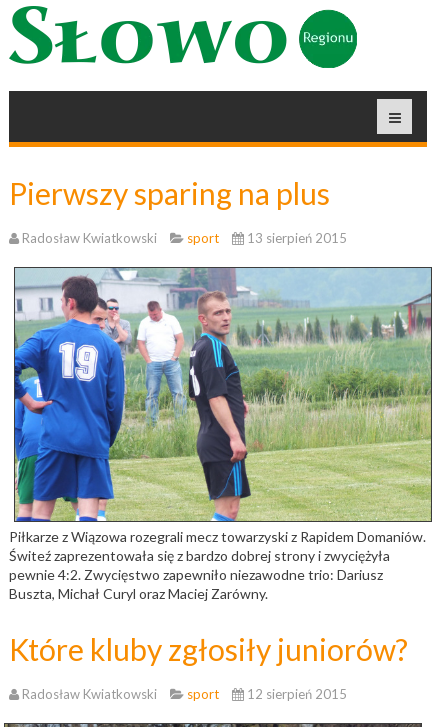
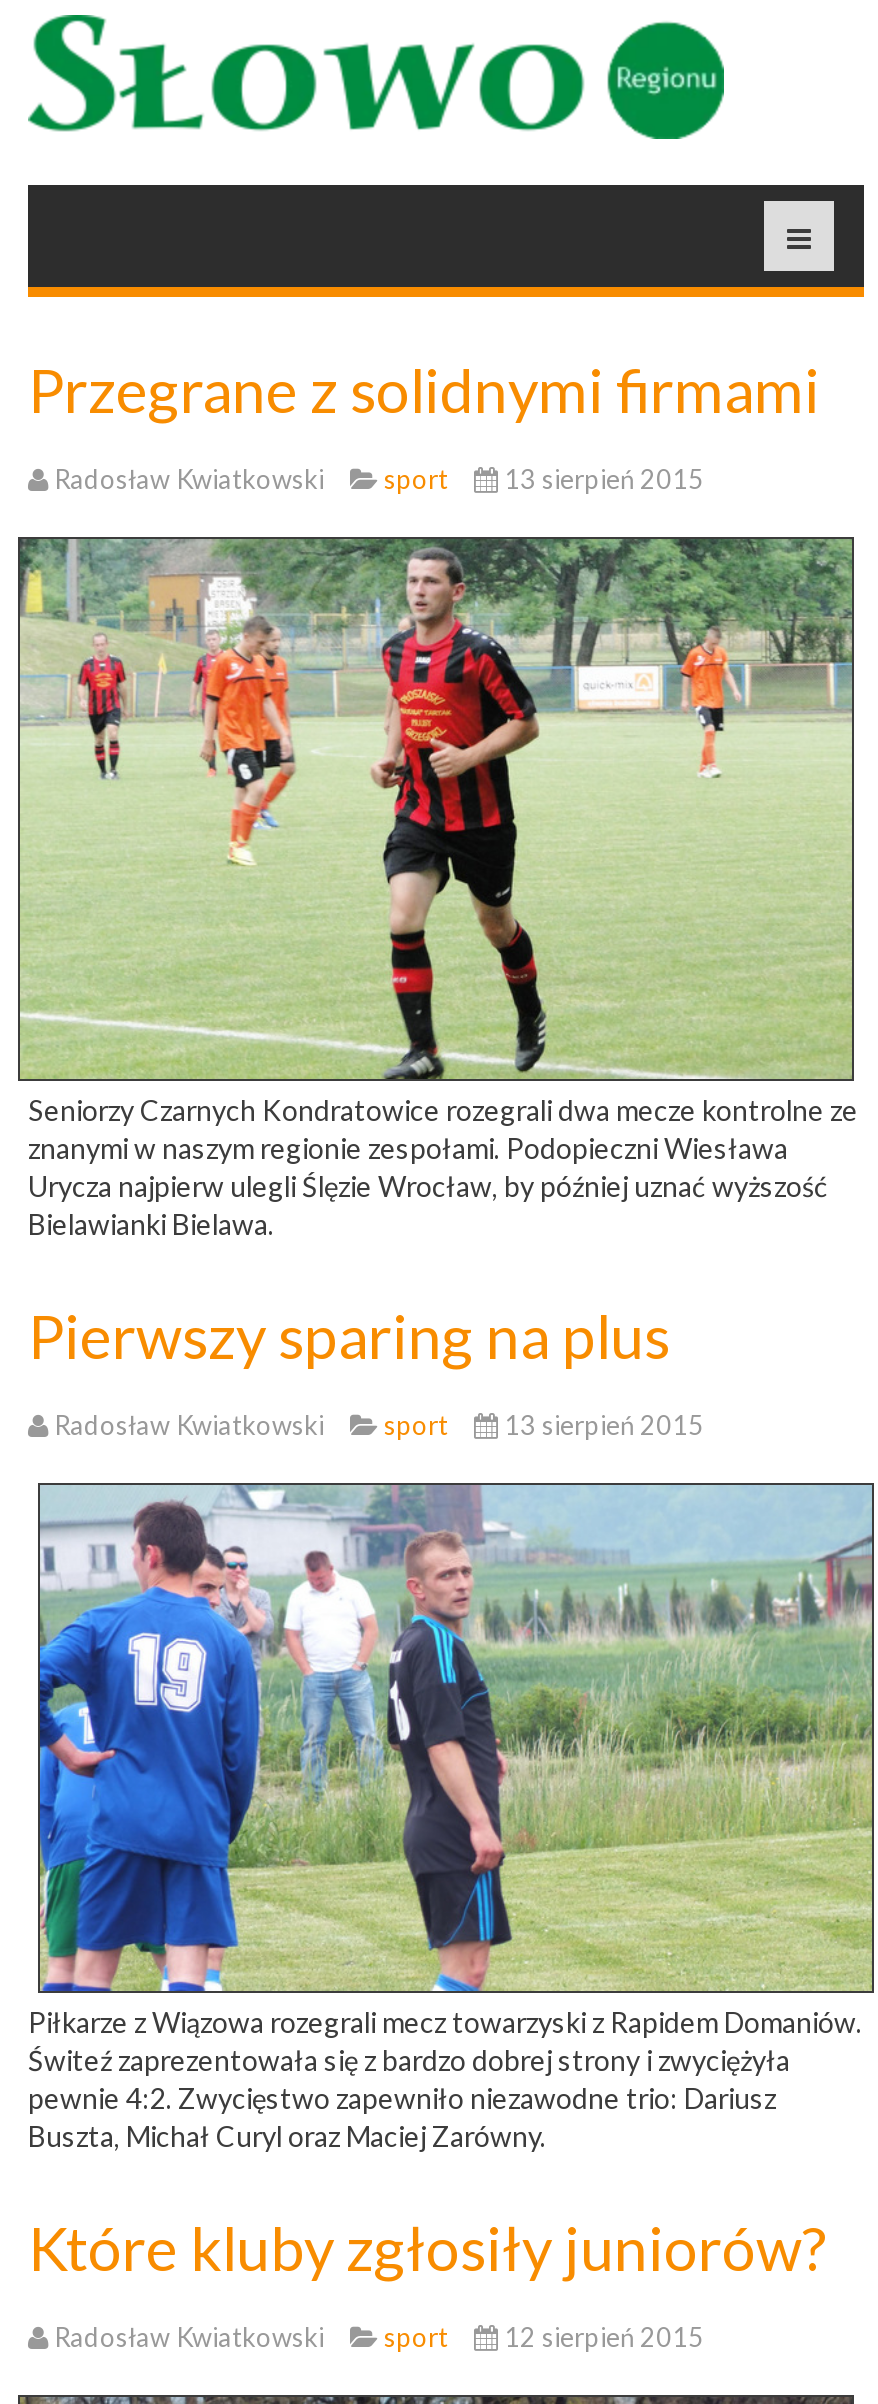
+ [image]
+ Seniorzy Czarnych Kondratowice rozegrali dwa mecze kontrolne ze
+ znanymi w naszym regionie zespołami. Podopieczni Wiesława
+ Urycza najpierw ulegli Ślęzie Wrocław, by później uznać wyższość
+ Bielawianki Bielawa.

+ Przegrane z solidnymi firmami
+ Radosław Kwiatkowski
+ sport
+ 13 sierpień 2015
